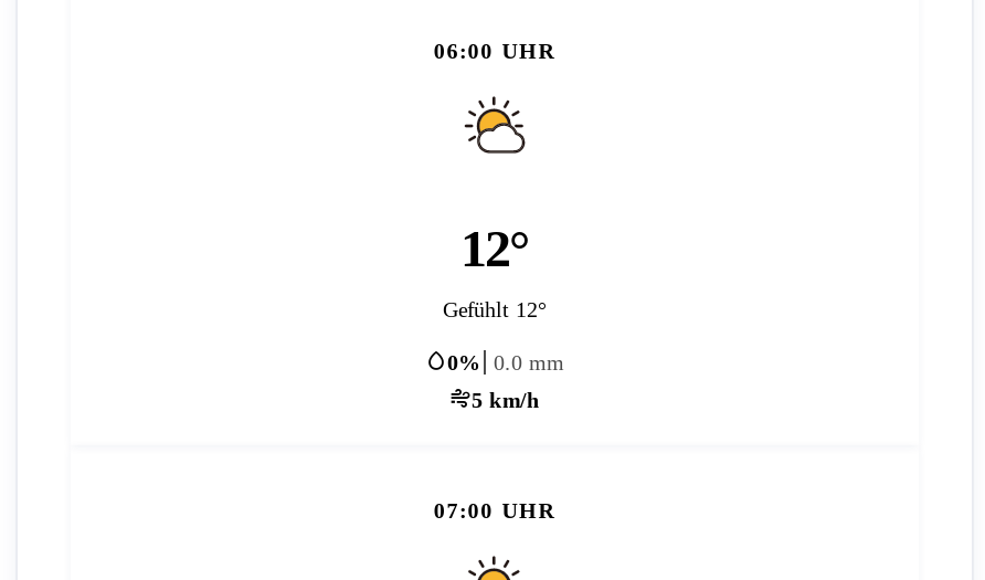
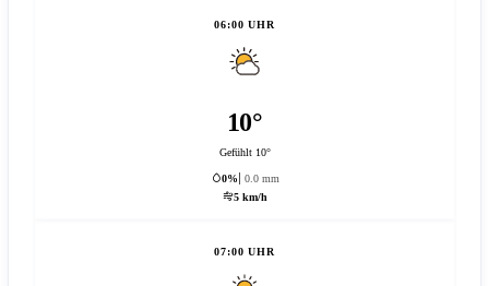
- 12°
+ 10°

- Gefühlt 12°
+ Gefühlt 10°
